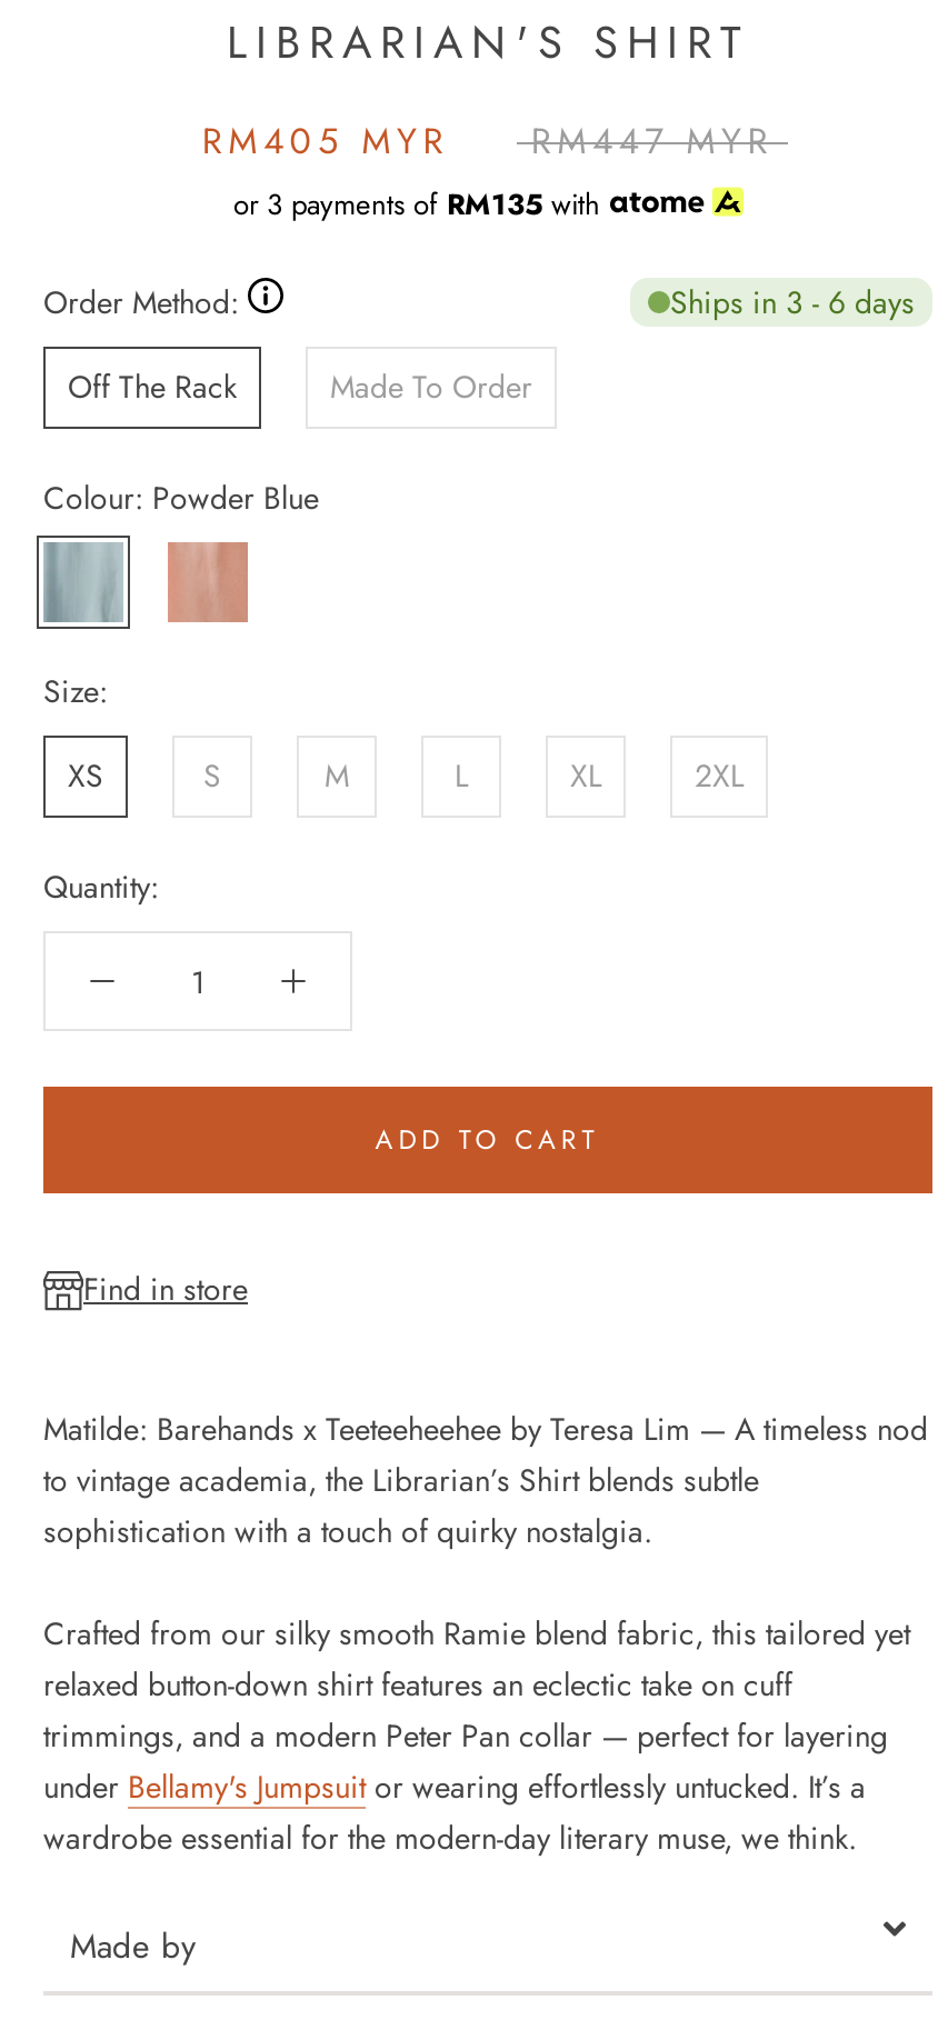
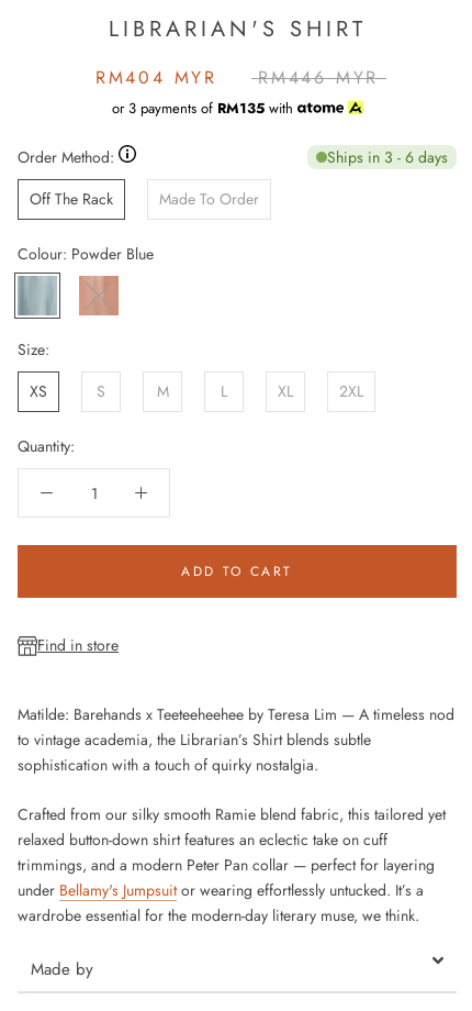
- RM405 MYR
+ RM404 MYR

- RM447 MYR
+ RM446 MYR
